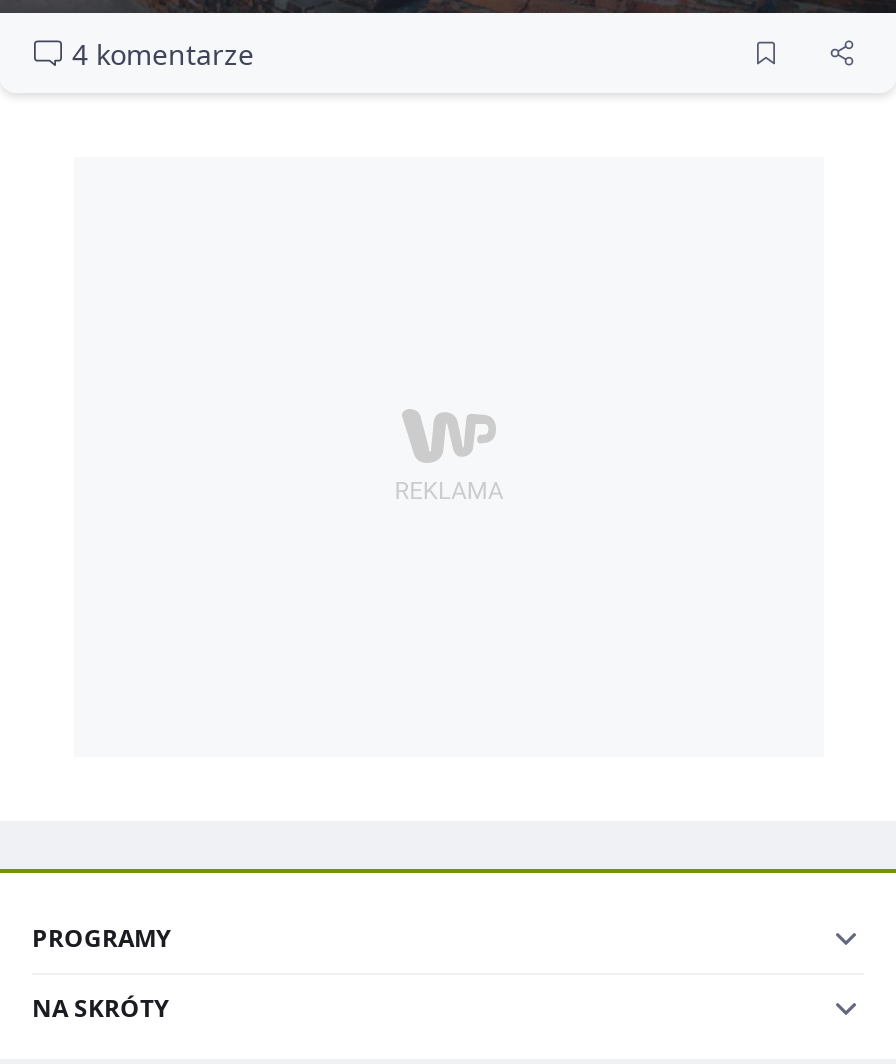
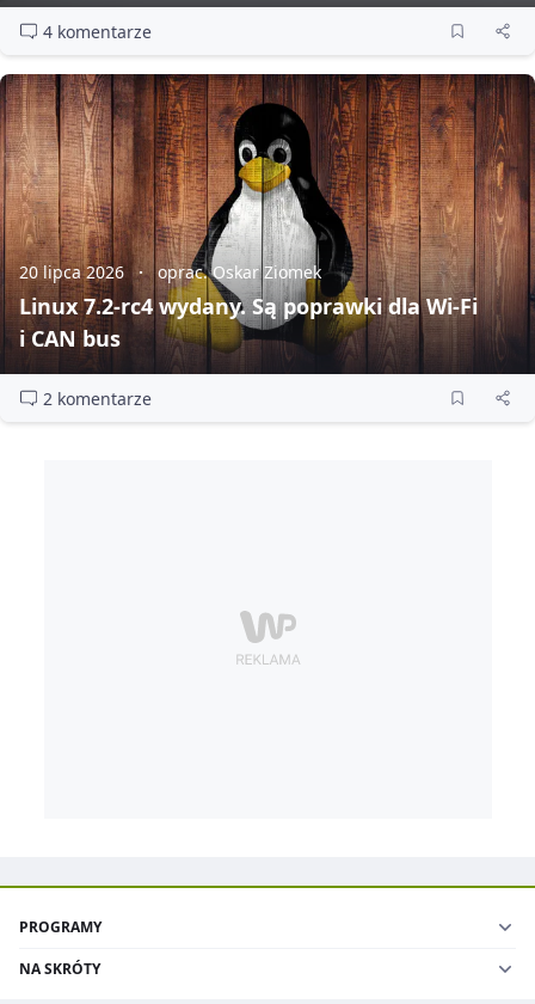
+ [image]
+ 20 lipca 2026
+ oprac. Oskar Ziomek
+ Linux 7.2‑rc4 wydany. Są poprawki dla Wi‑Fi
+ i CAN bus
+ 2 komentarze
